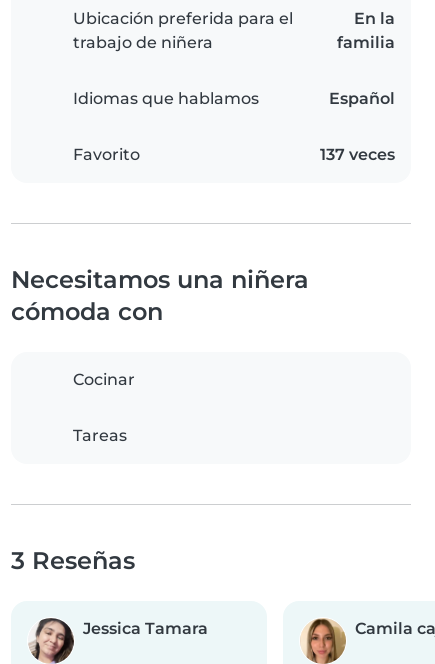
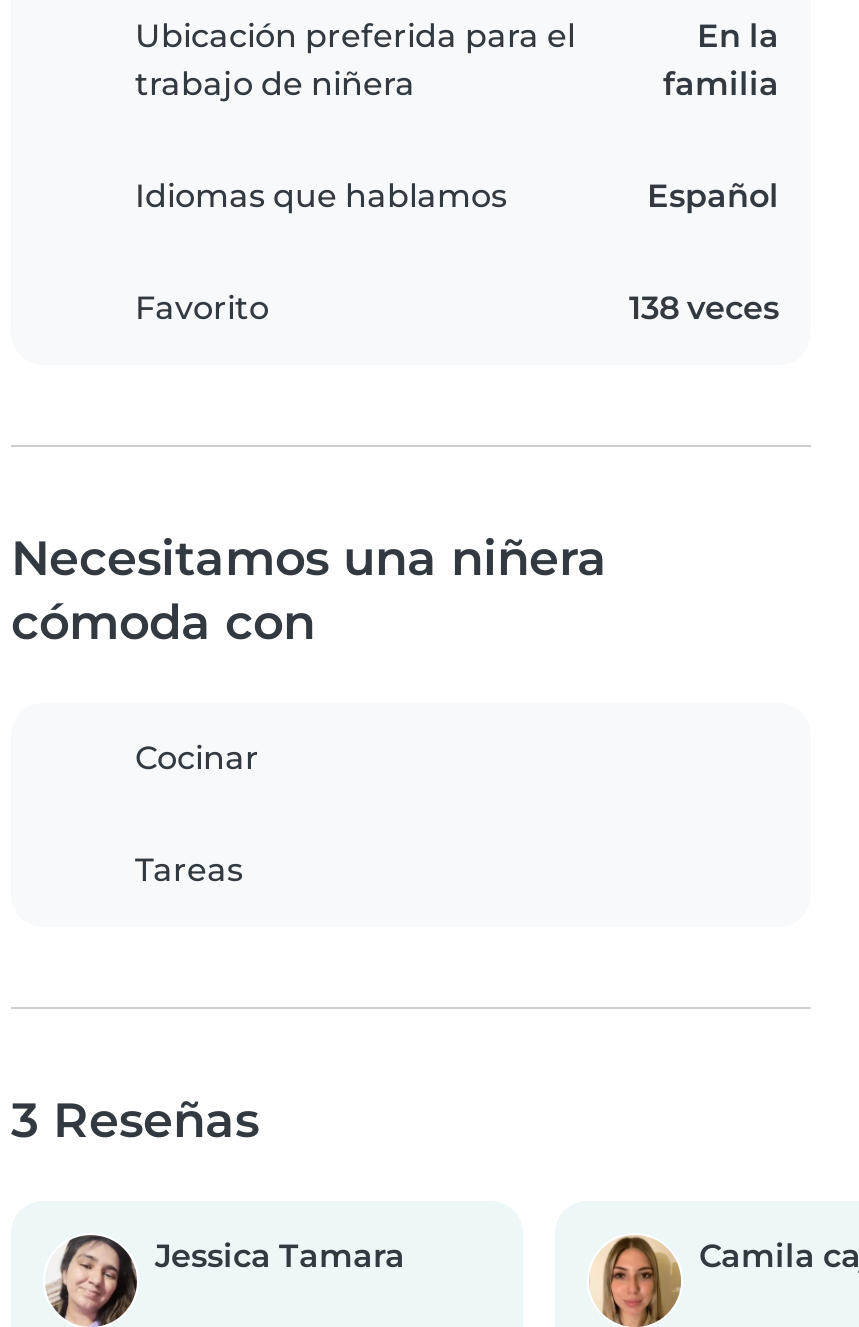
- 137 veces
+ 138 veces
